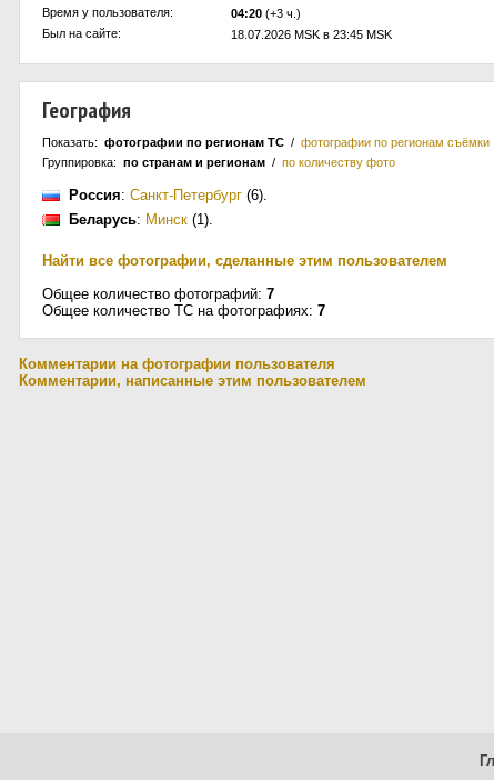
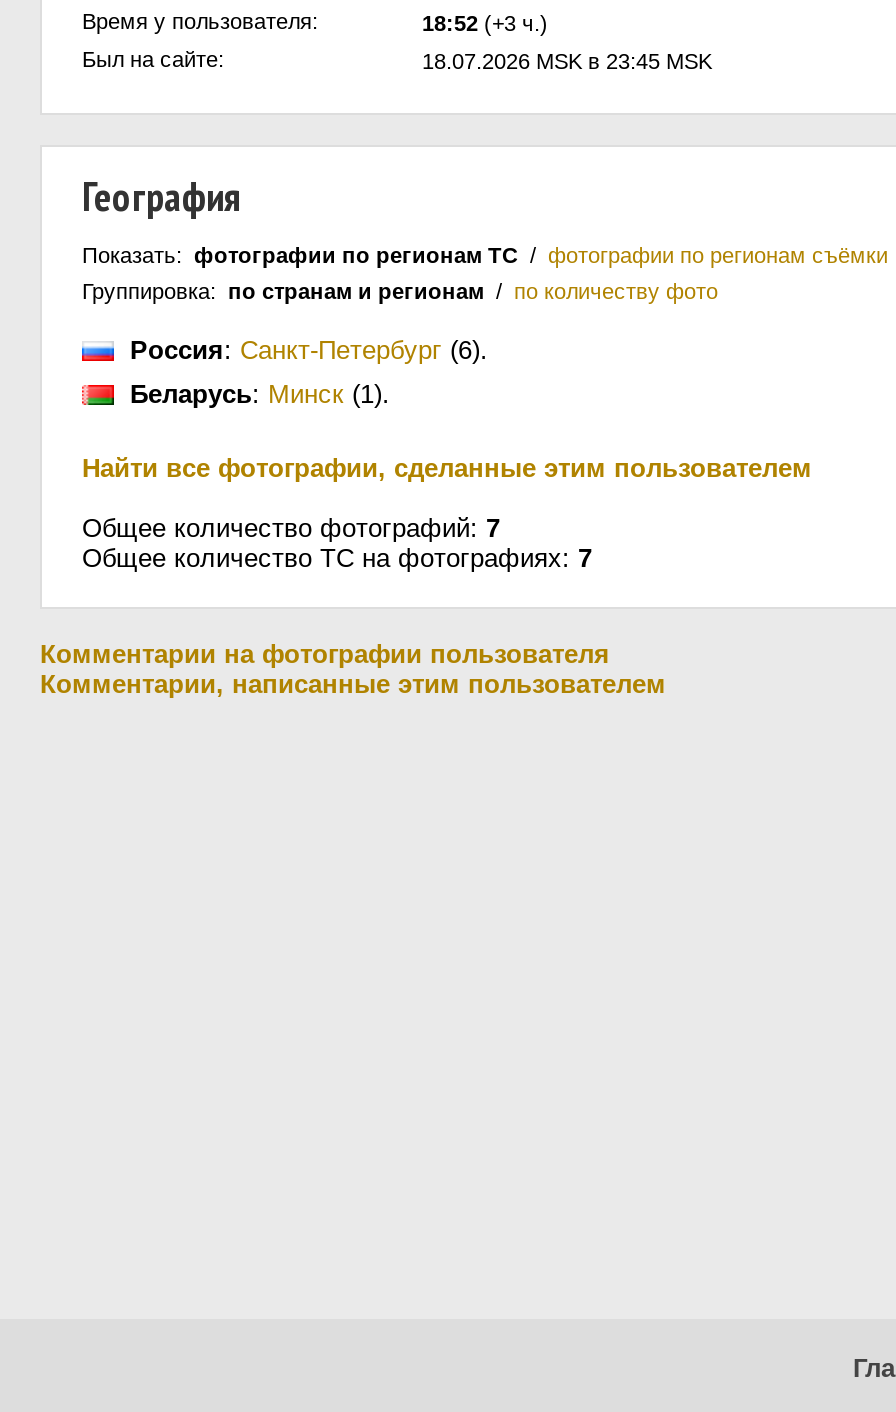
- 04:20 (+3 ч.)
+ 18:52 (+3 ч.)
